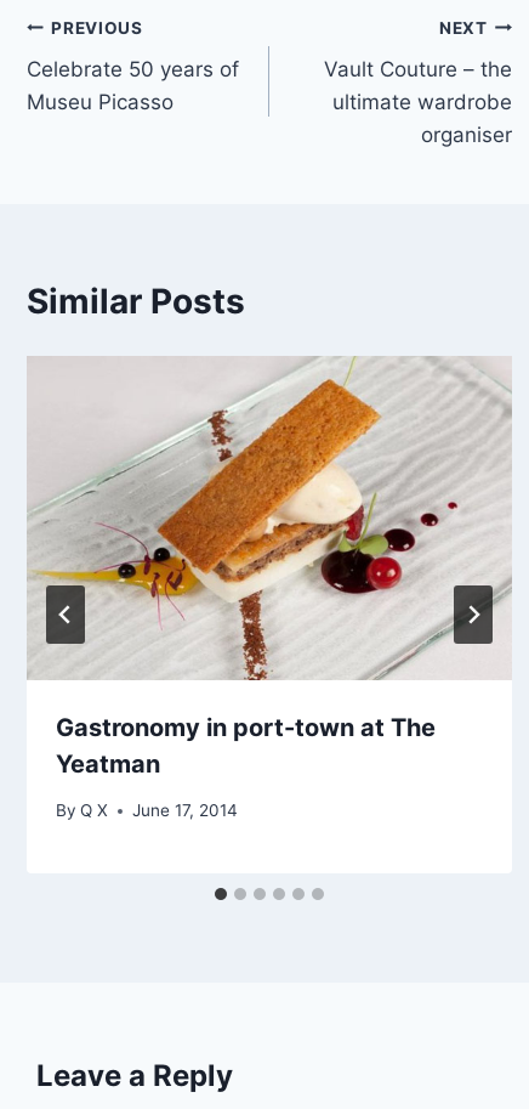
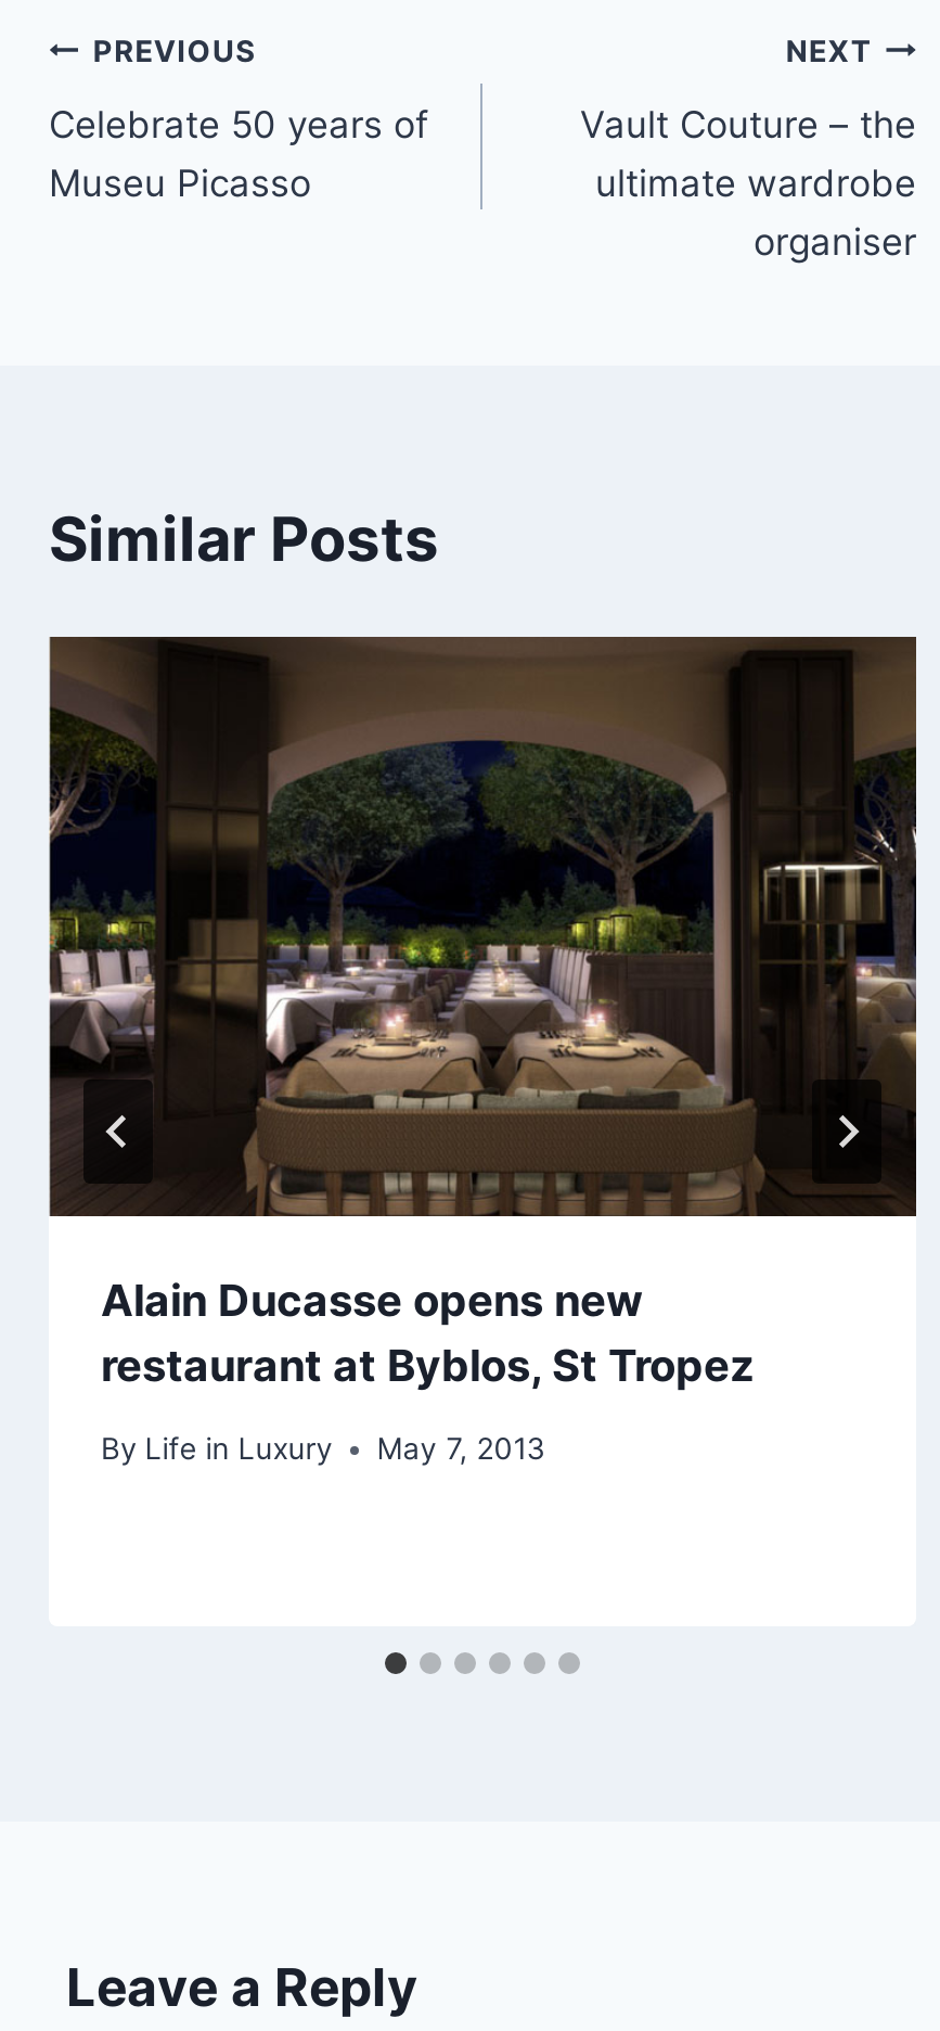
- [image]
- Gastronomy in port-town at The
- Yeatman
+ [image]
+ Alain Ducasse opens new
+ restaurant at Byblos, St Tropez

- By Q X
- June 17, 2014
+ By Life in Luxury
+ May 7, 2013
